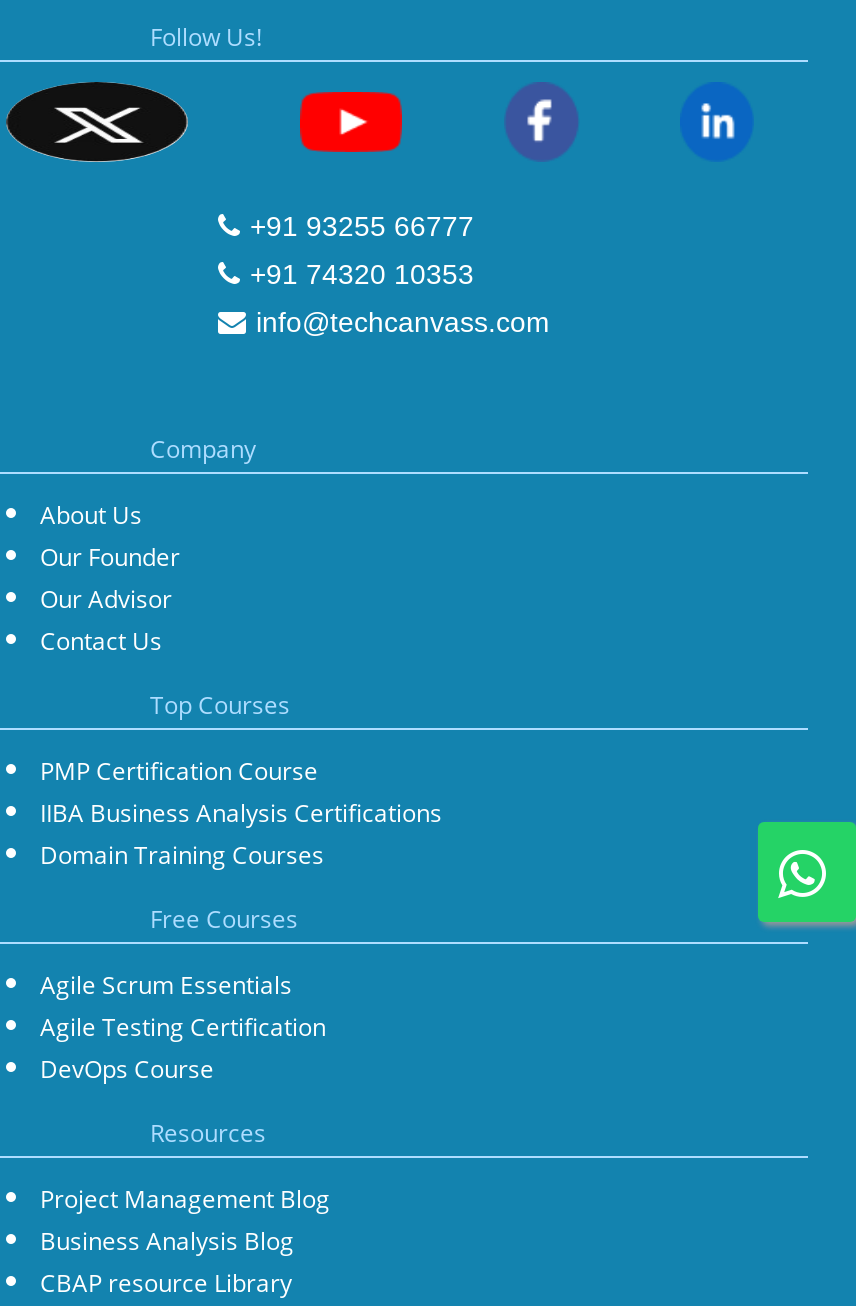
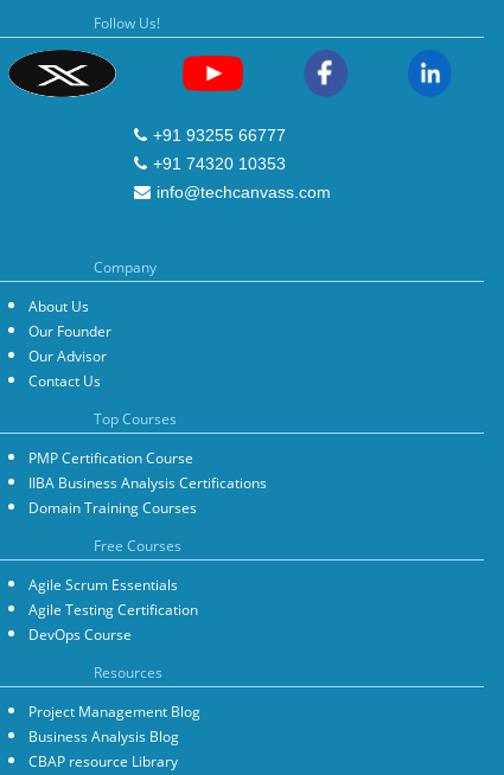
- [image]
